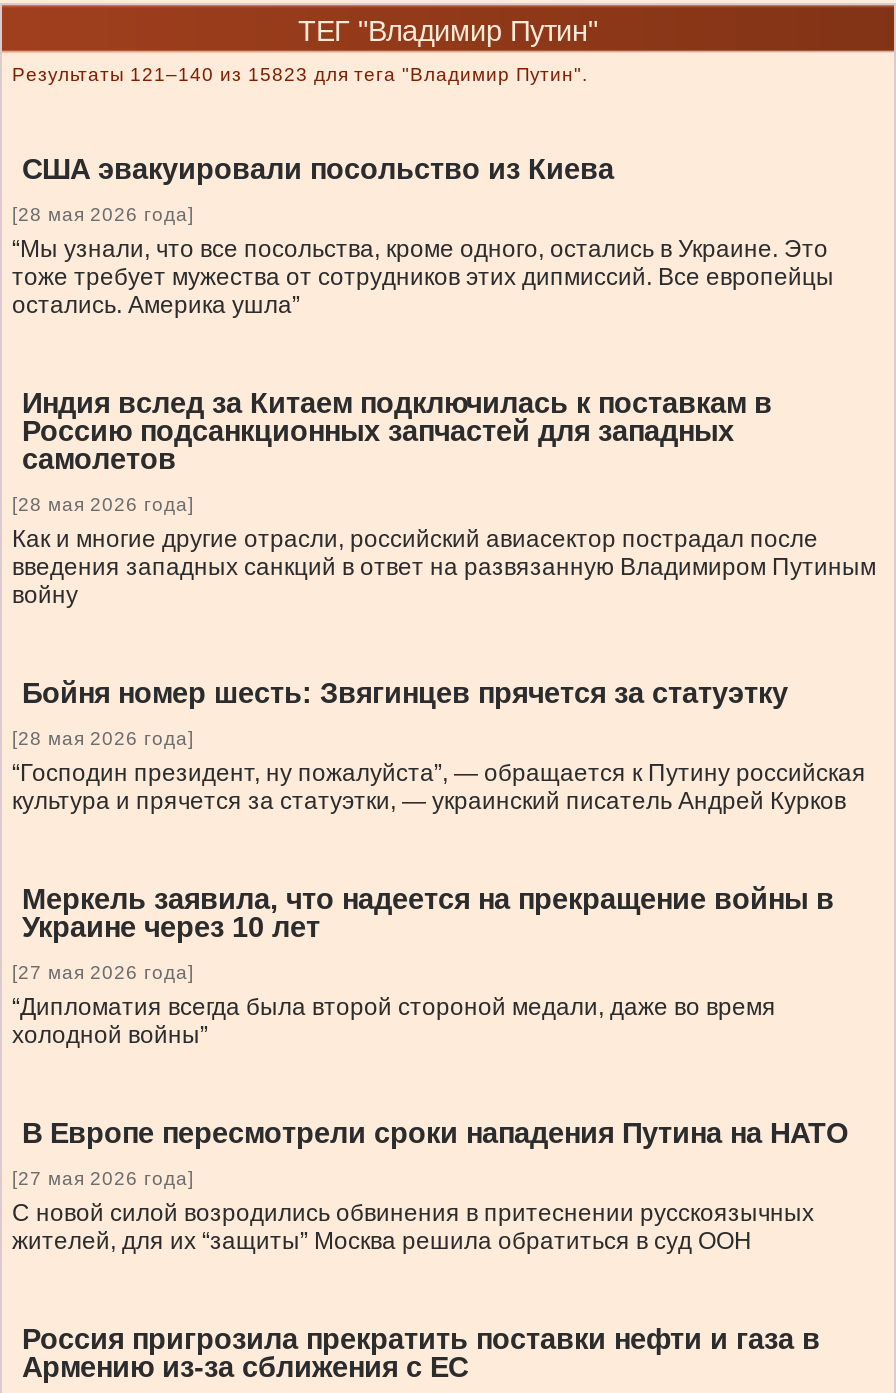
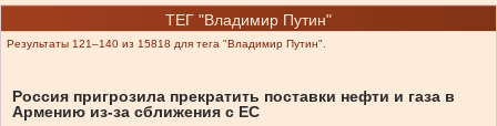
- Результаты 121–140 из 15823 для тега "Владимир Путин".
- США эвакуировали посольство из Киева
- [28 мая 2026 года]
- “Мы узнали, что все посольства, кроме одного, остались в Украине. Это
- тоже требует мужества от сотрудников этих дипмиссий. Все европейцы
- остались. Америка ушла”
- Индия вслед за Китаем подключилась к поставкам в
- Россию подсанкционных запчастей для западных
- самолетов
- [28 мая 2026 года]
- Как и многие другие отрасли, российский авиасектор пострадал после
- введения западных санкций в ответ на развязанную Владимиром Путиным
- войну
- Бойня номер шесть: Звягинцев прячется за статуэтку
- [28 мая 2026 года]
- “Господин президент, ну пожалуйста”, — обращается к Путину российская
- культура и прячется за статуэтки, — украинский писатель Андрей Курков
- Меркель заявила, что надеется на прекращение войны в
- Украине через 10 лет
- [27 мая 2026 года]
- “Дипломатия всегда была второй стороной медали, даже во время
- холодной войны”
- В Европе пересмотрели сроки нападения Путина на НАТО
- [27 мая 2026 года]
- С новой силой возродились обвинения в притеснении русскоязычных
- жителей, для их “защиты” Москва решила обратиться в суд ООН
+ Результаты 121–140 из 15818 для тега "Владимир Путин".
